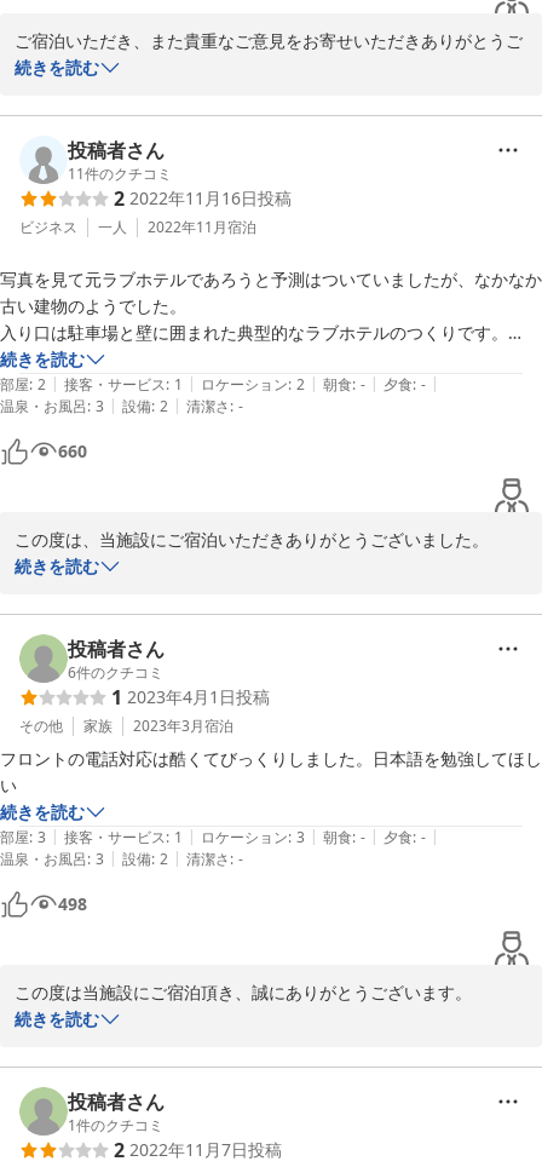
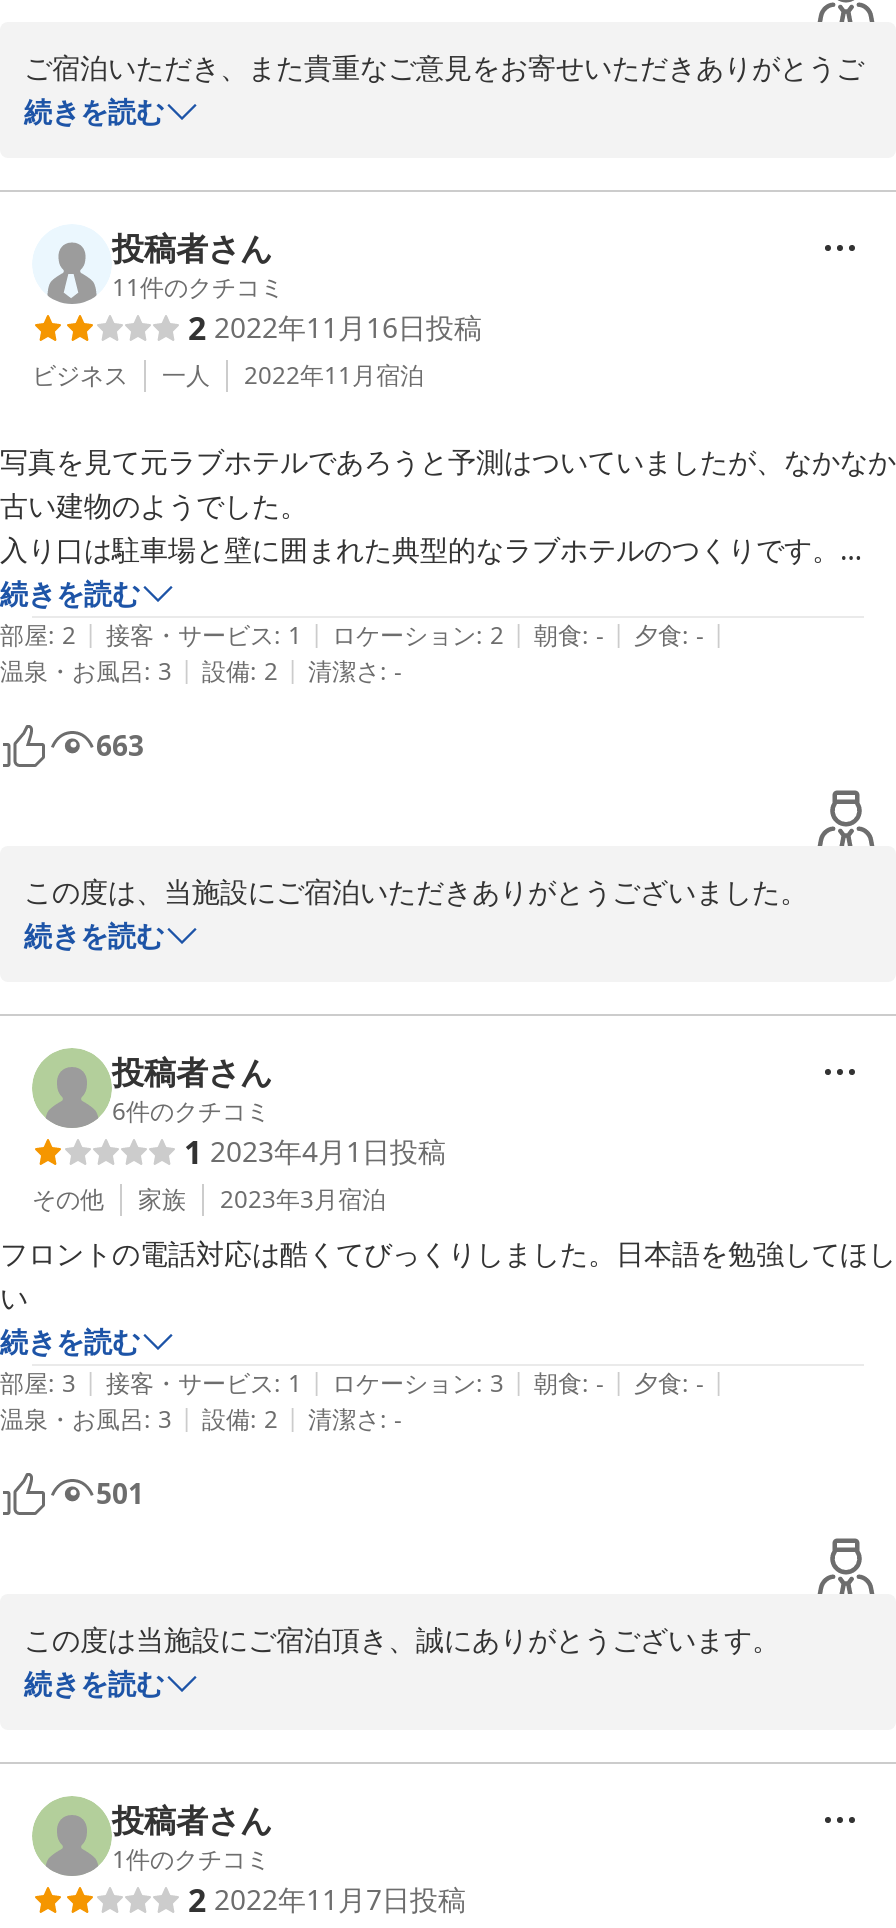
- 660
+ 663

- 498
+ 501
